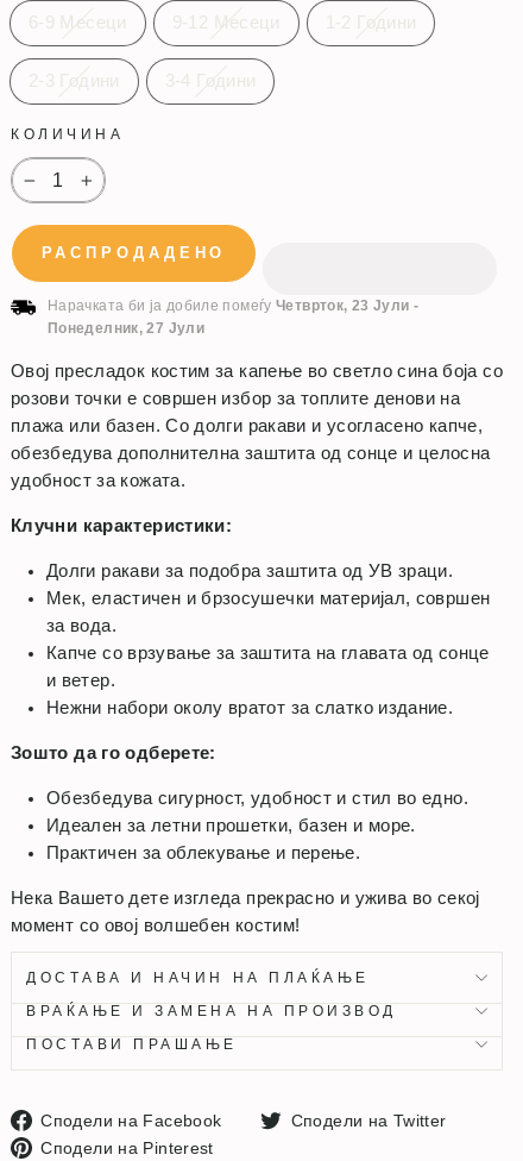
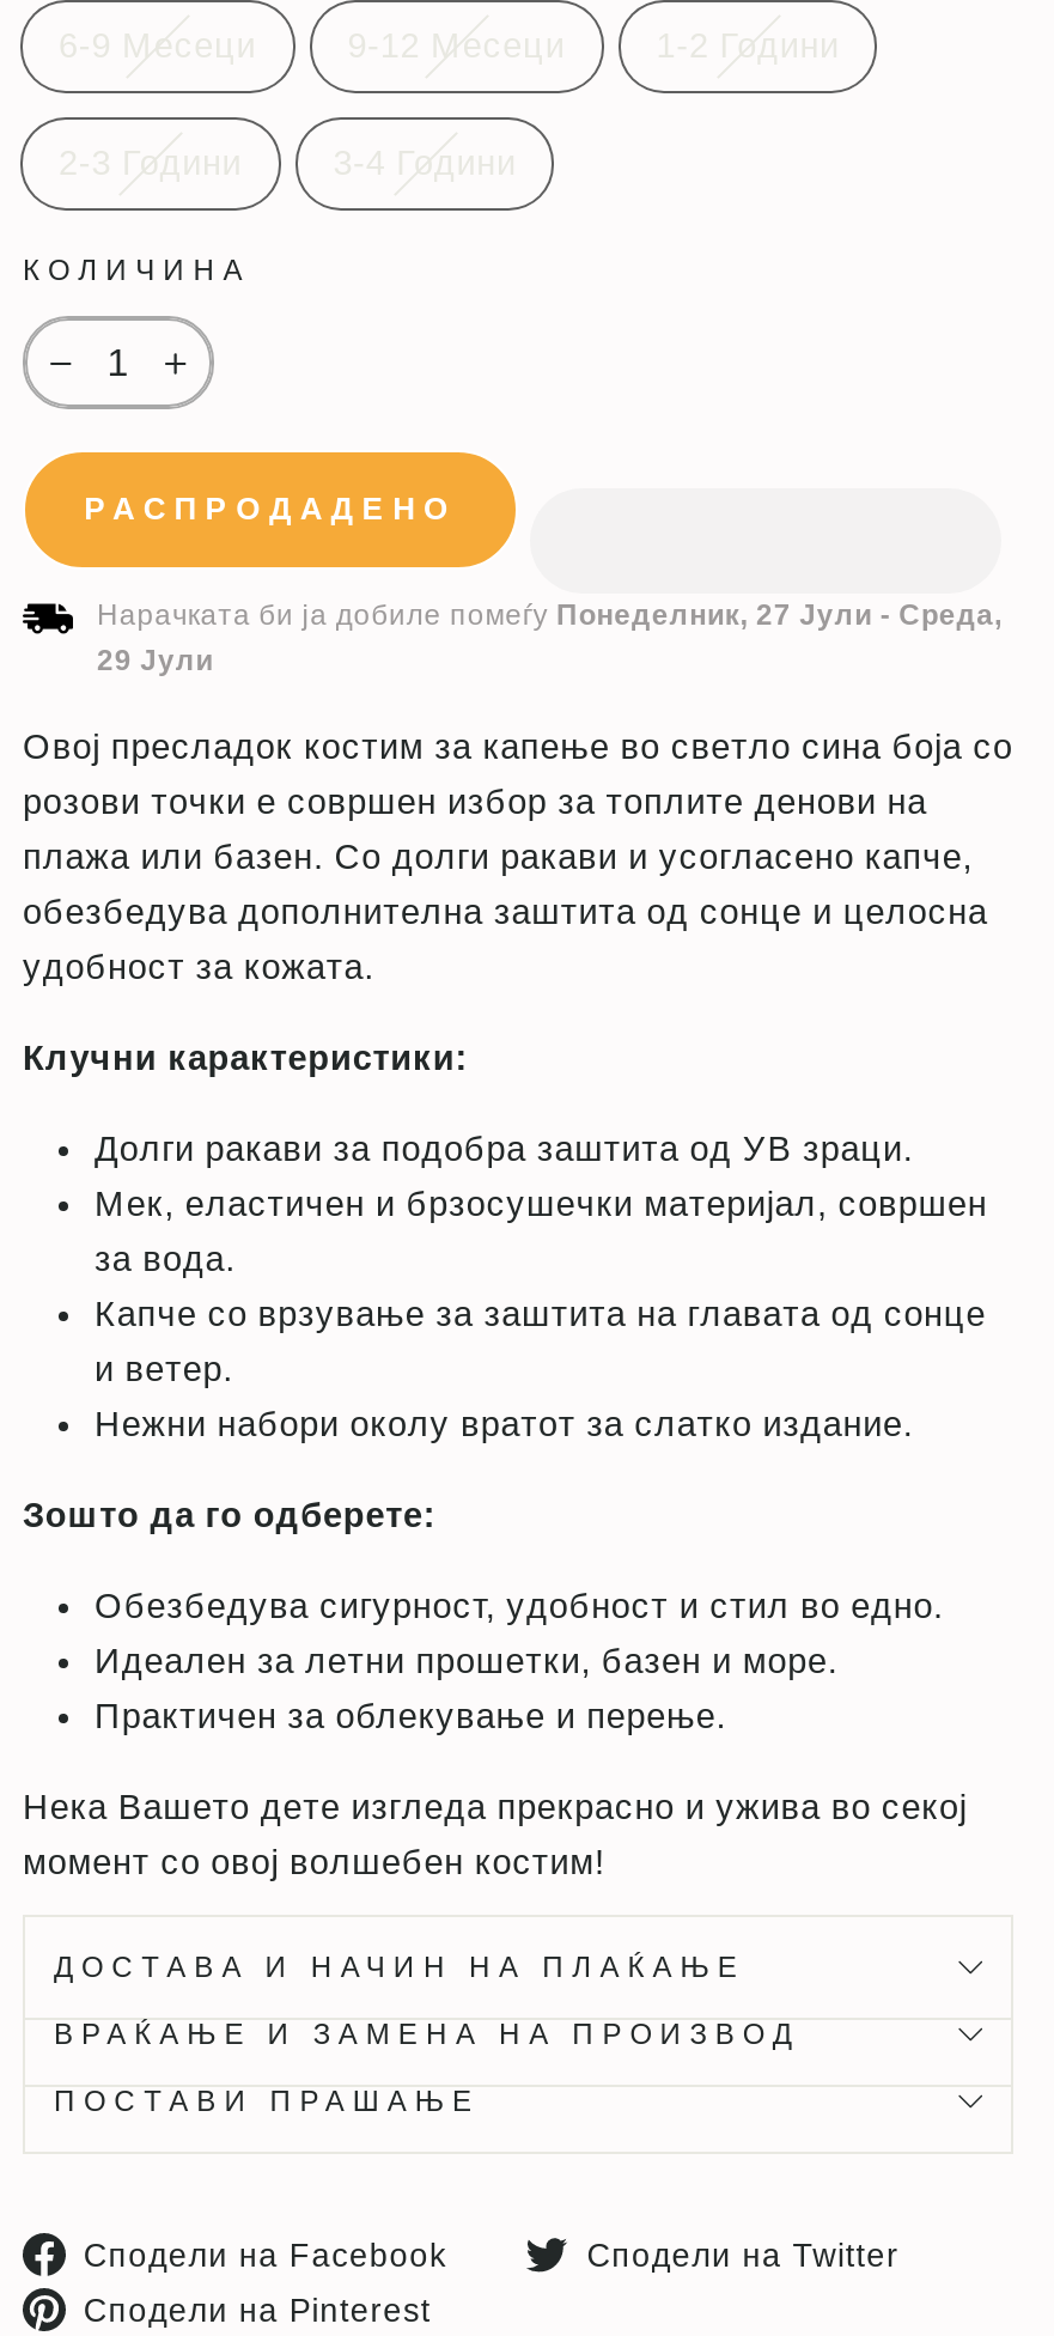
- Нарачката би ја добиле помеѓу Четврток, 23 Јули -
- Понеделник, 27 Јули
+ Нарачката би ја добиле помеѓу Понеделник, 27 Јули - Среда,
+ 29 Јули
